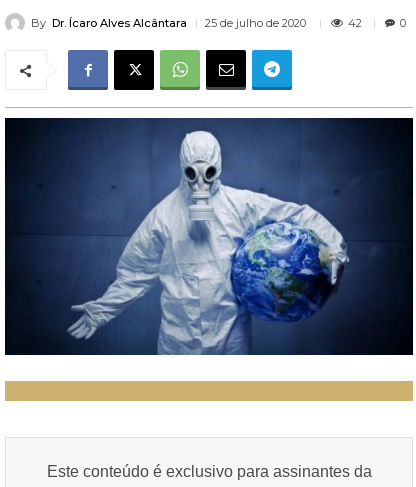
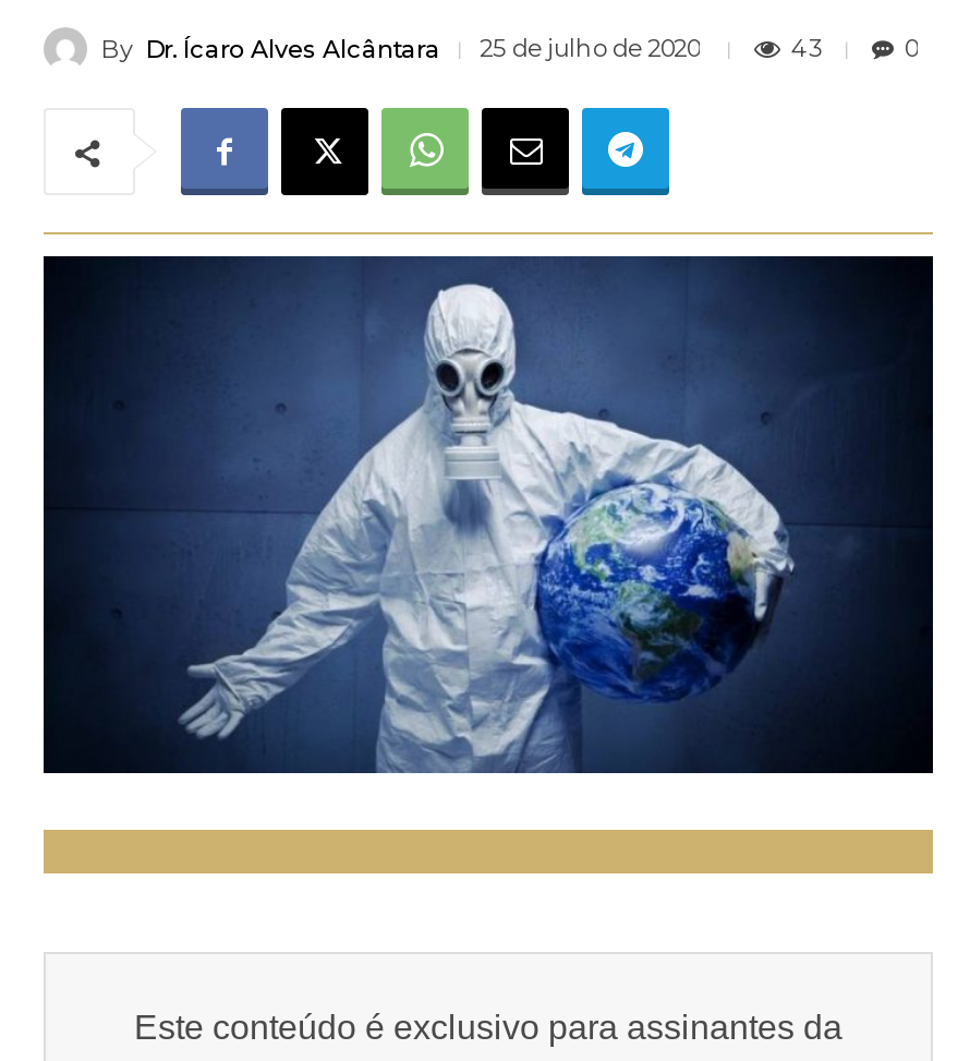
- 42
+ 43
